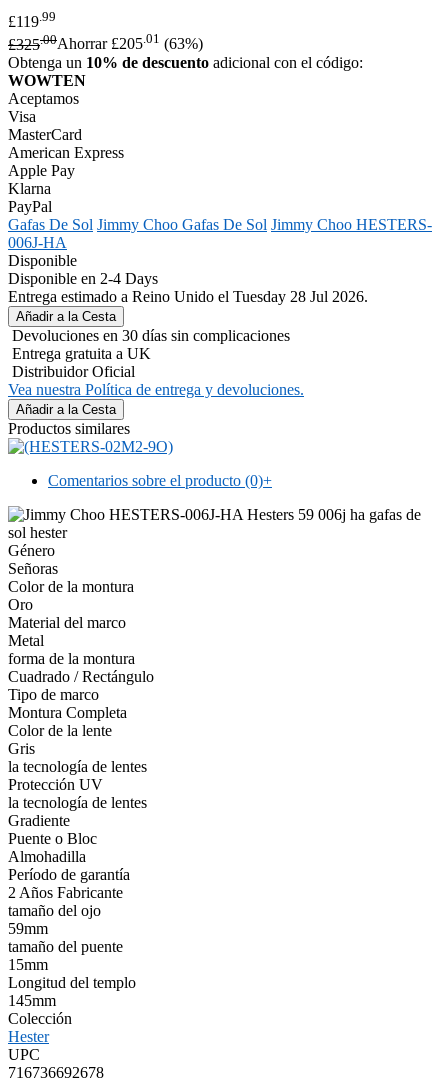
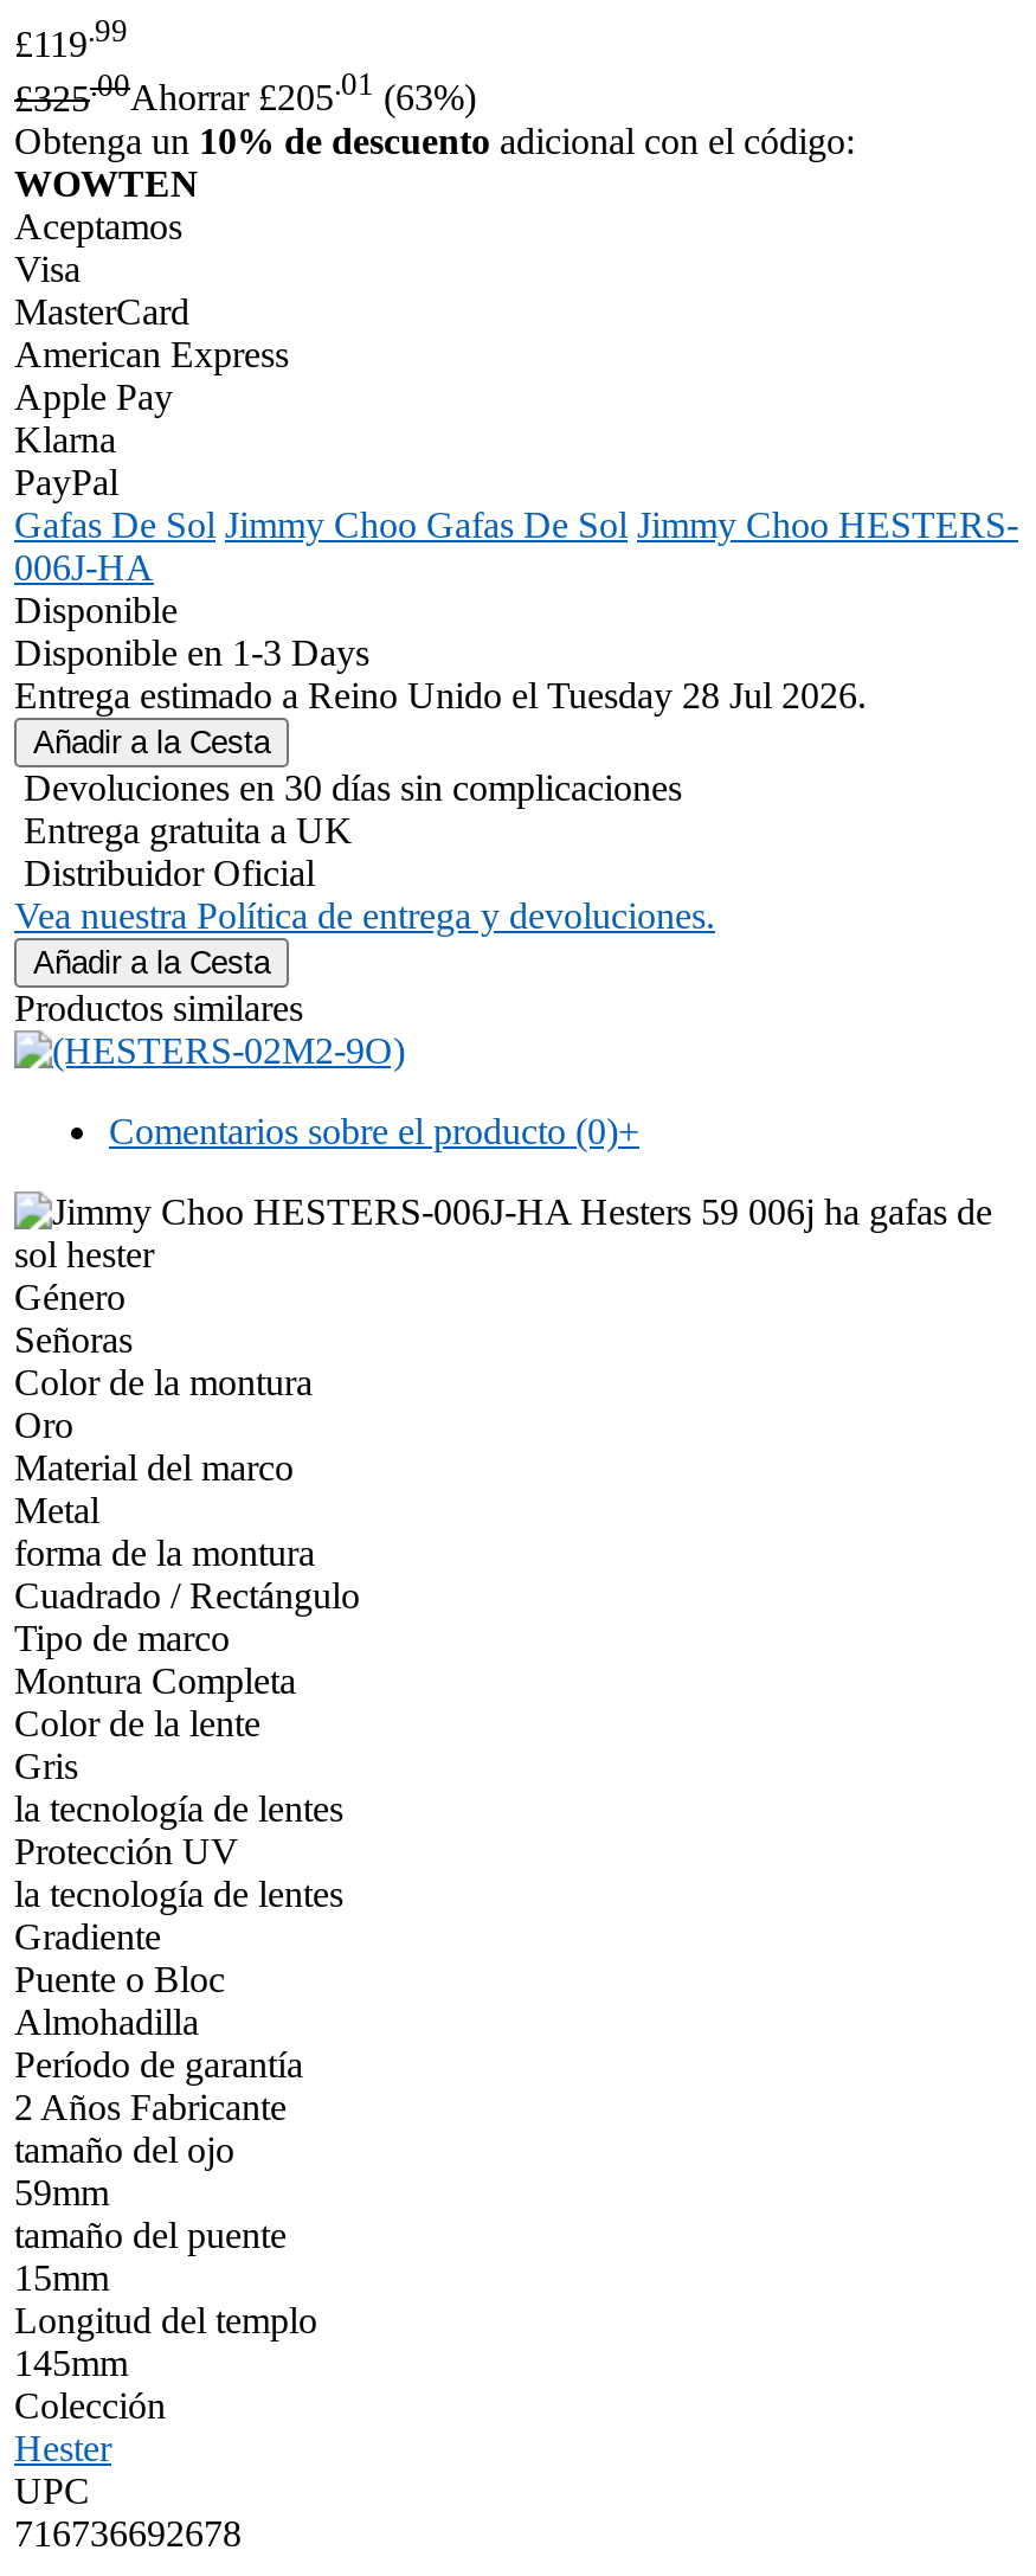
- Disponible en 2-4 Days
+ Disponible en 1-3 Days
